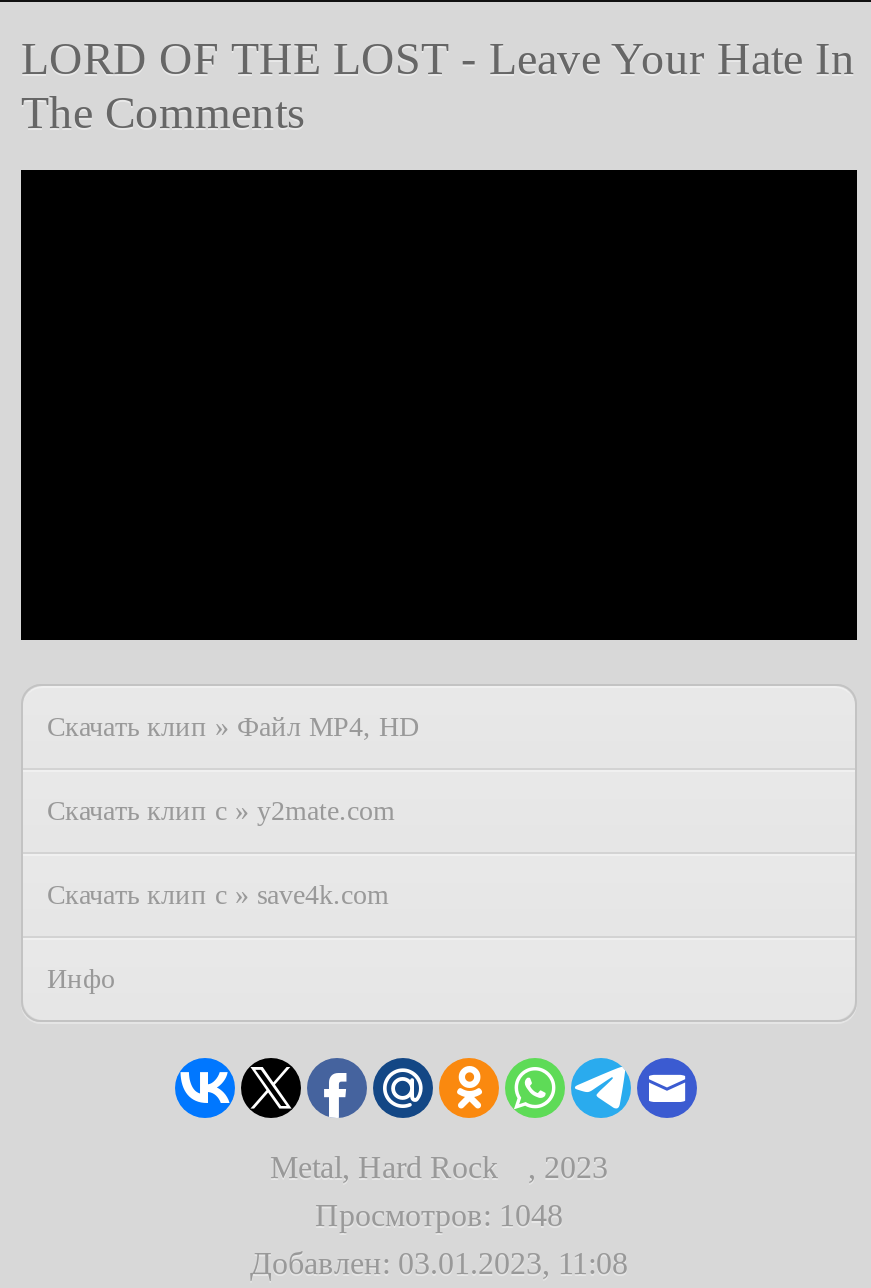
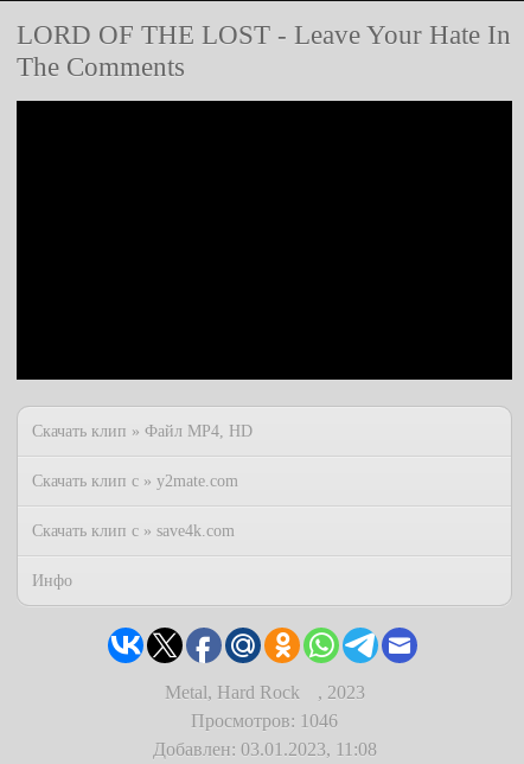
- Просмотров: 1048
+ Просмотров: 1046
